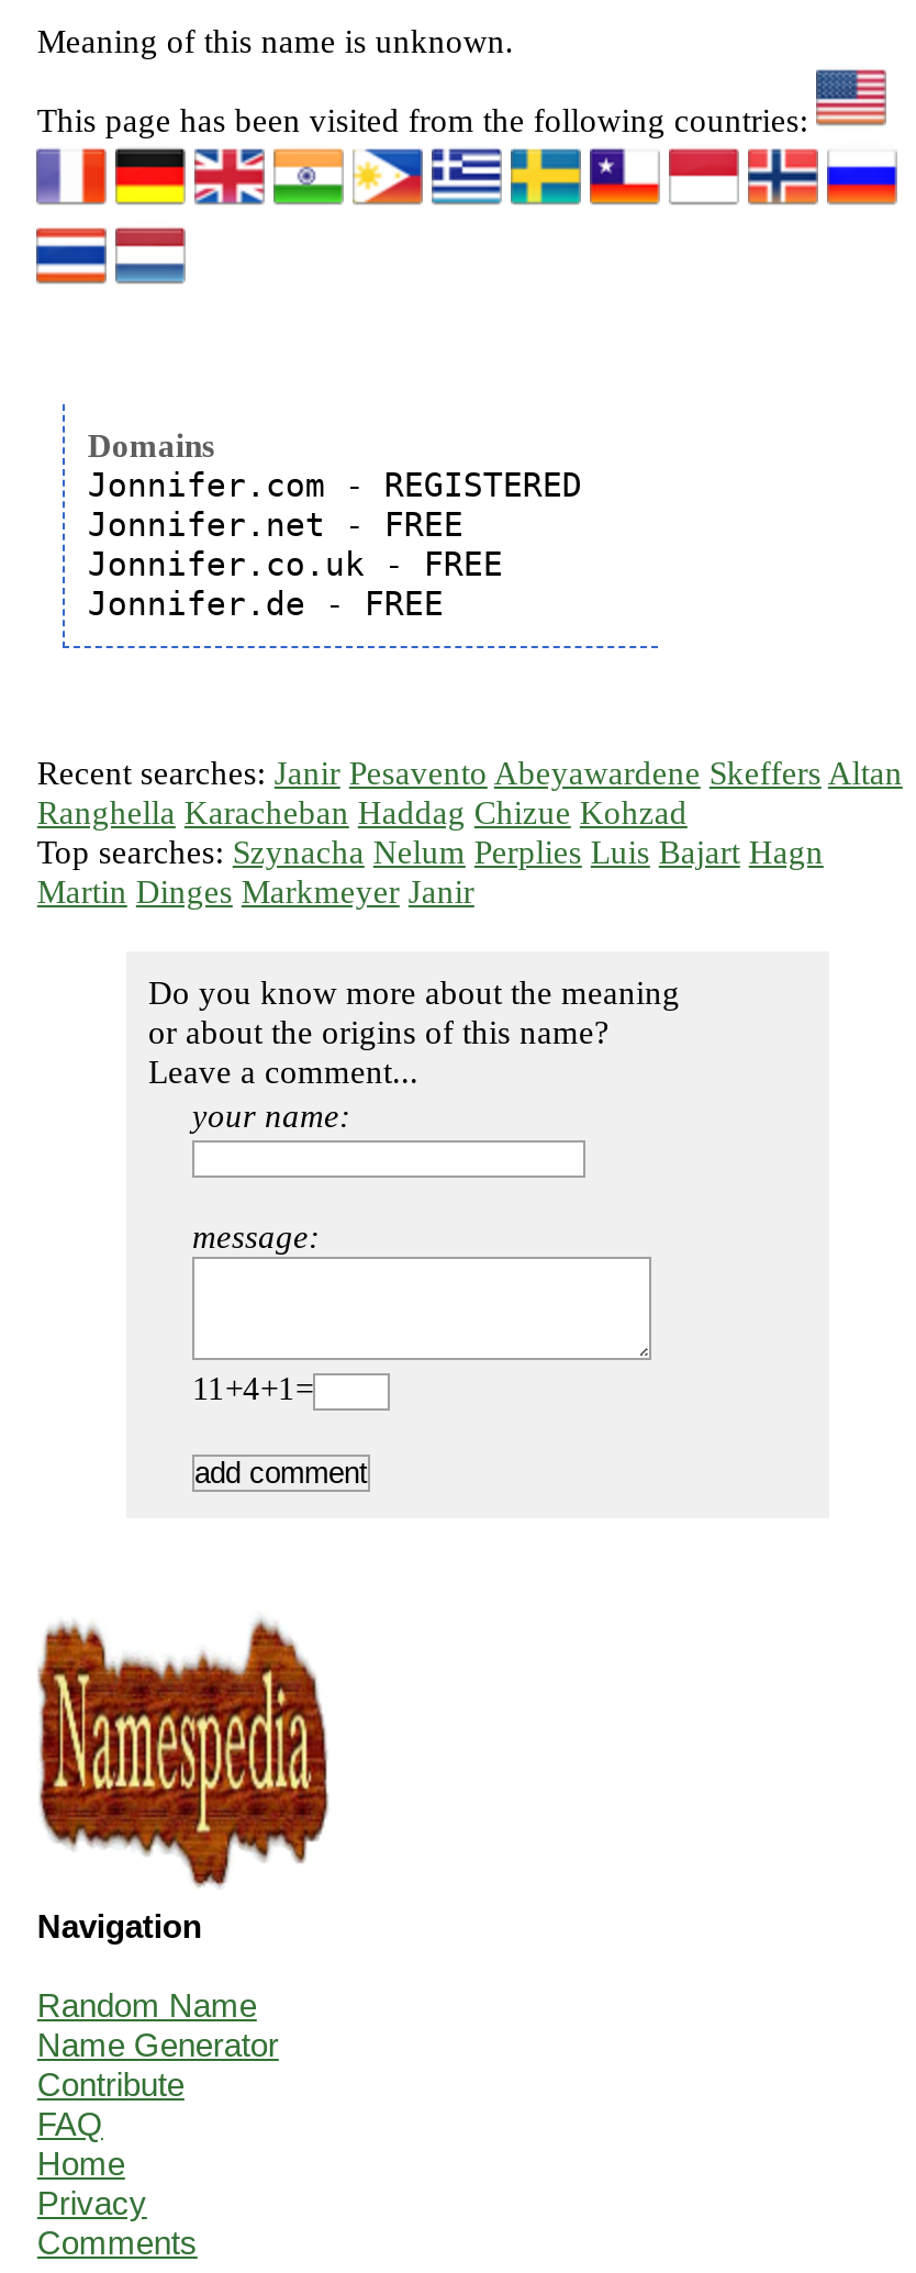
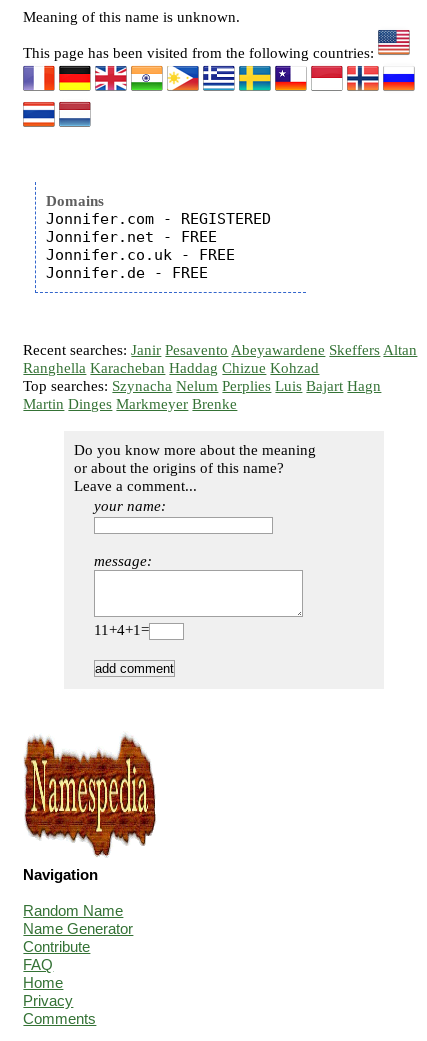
- Martin Dinges Markmeyer Janir
+ Martin Dinges Markmeyer Brenke
